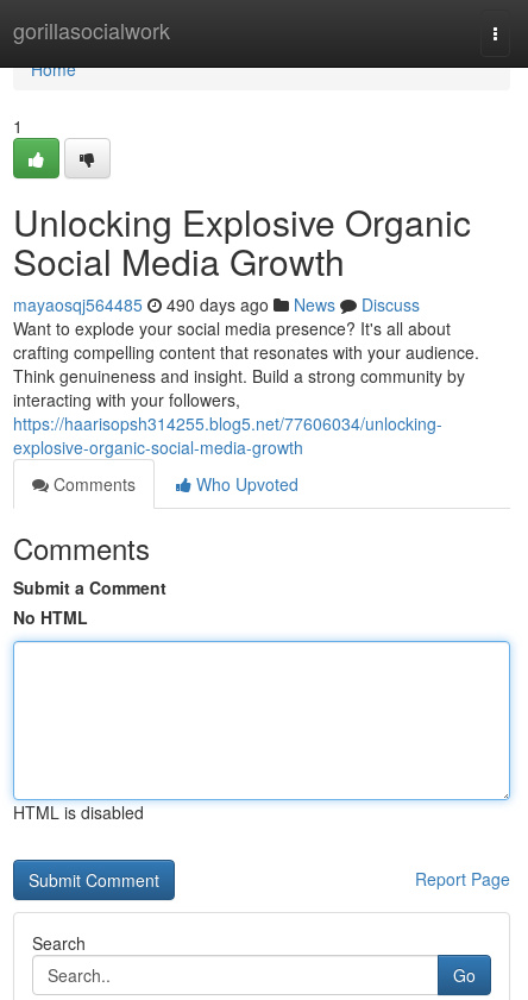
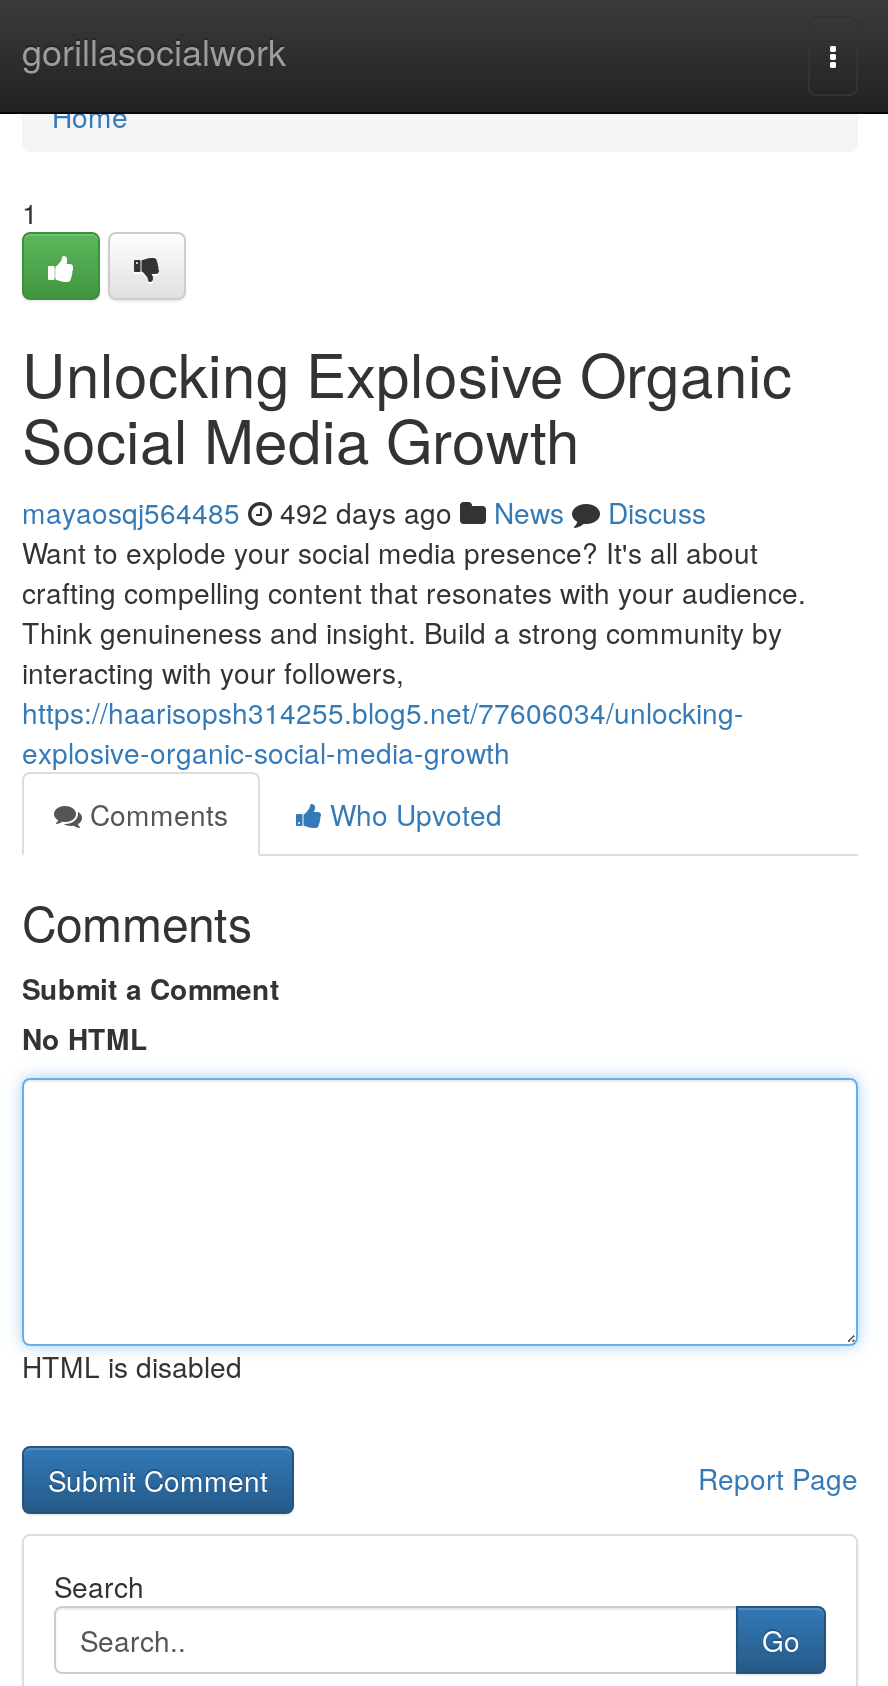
- mayaosqj564485 490 days ago News Discuss
+ mayaosqj564485 492 days ago News Discuss
